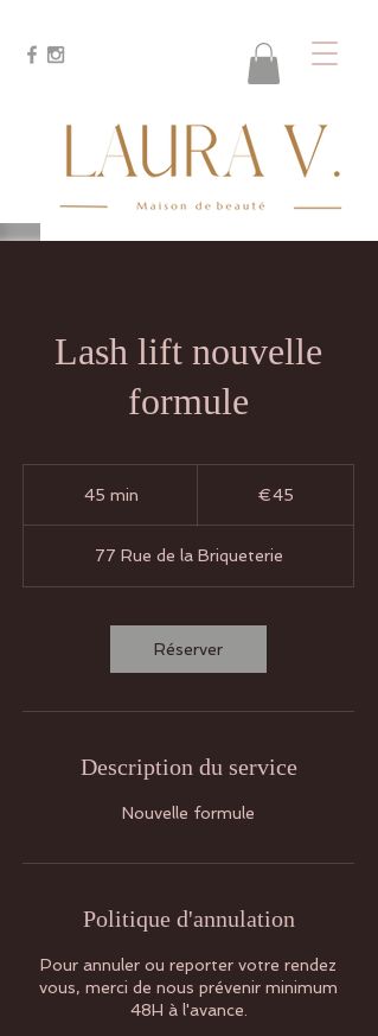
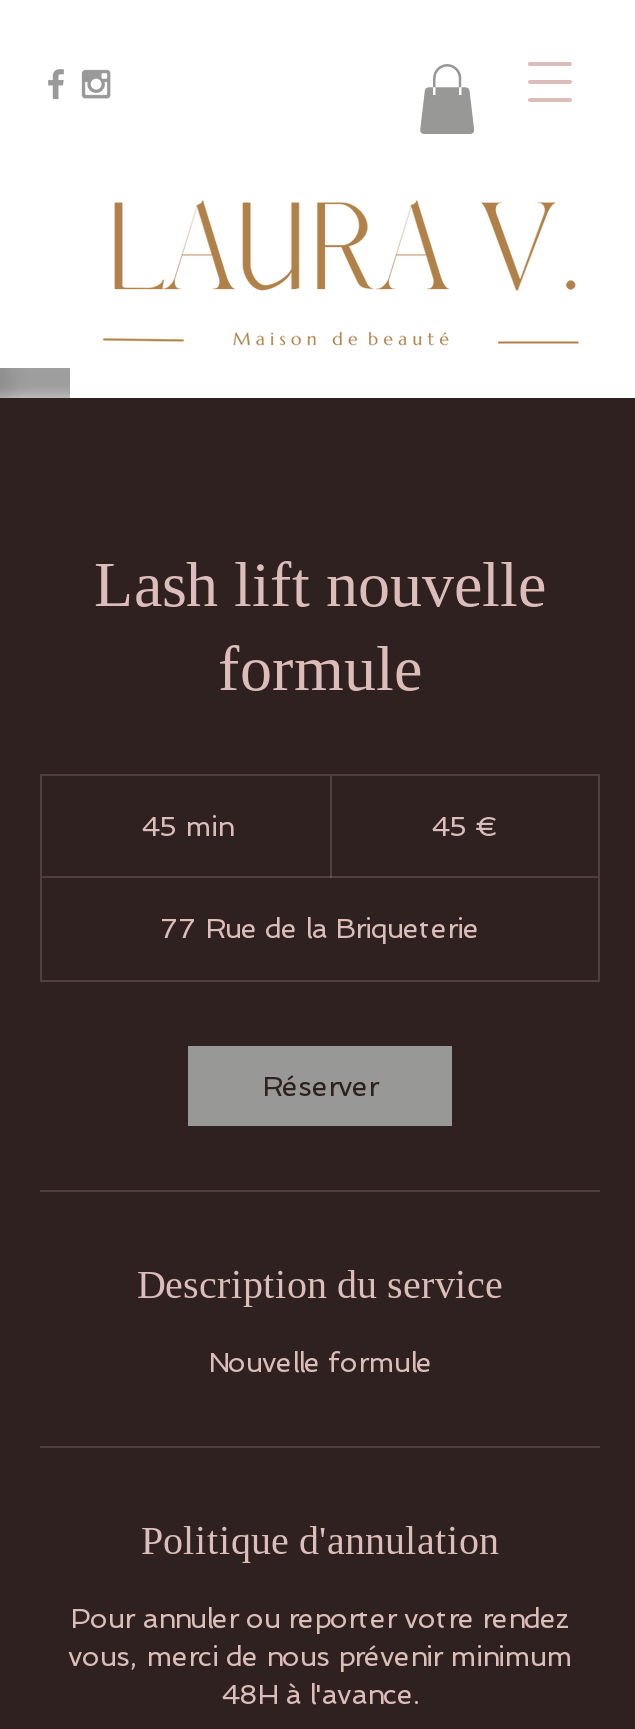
- €45
+ 45 €
